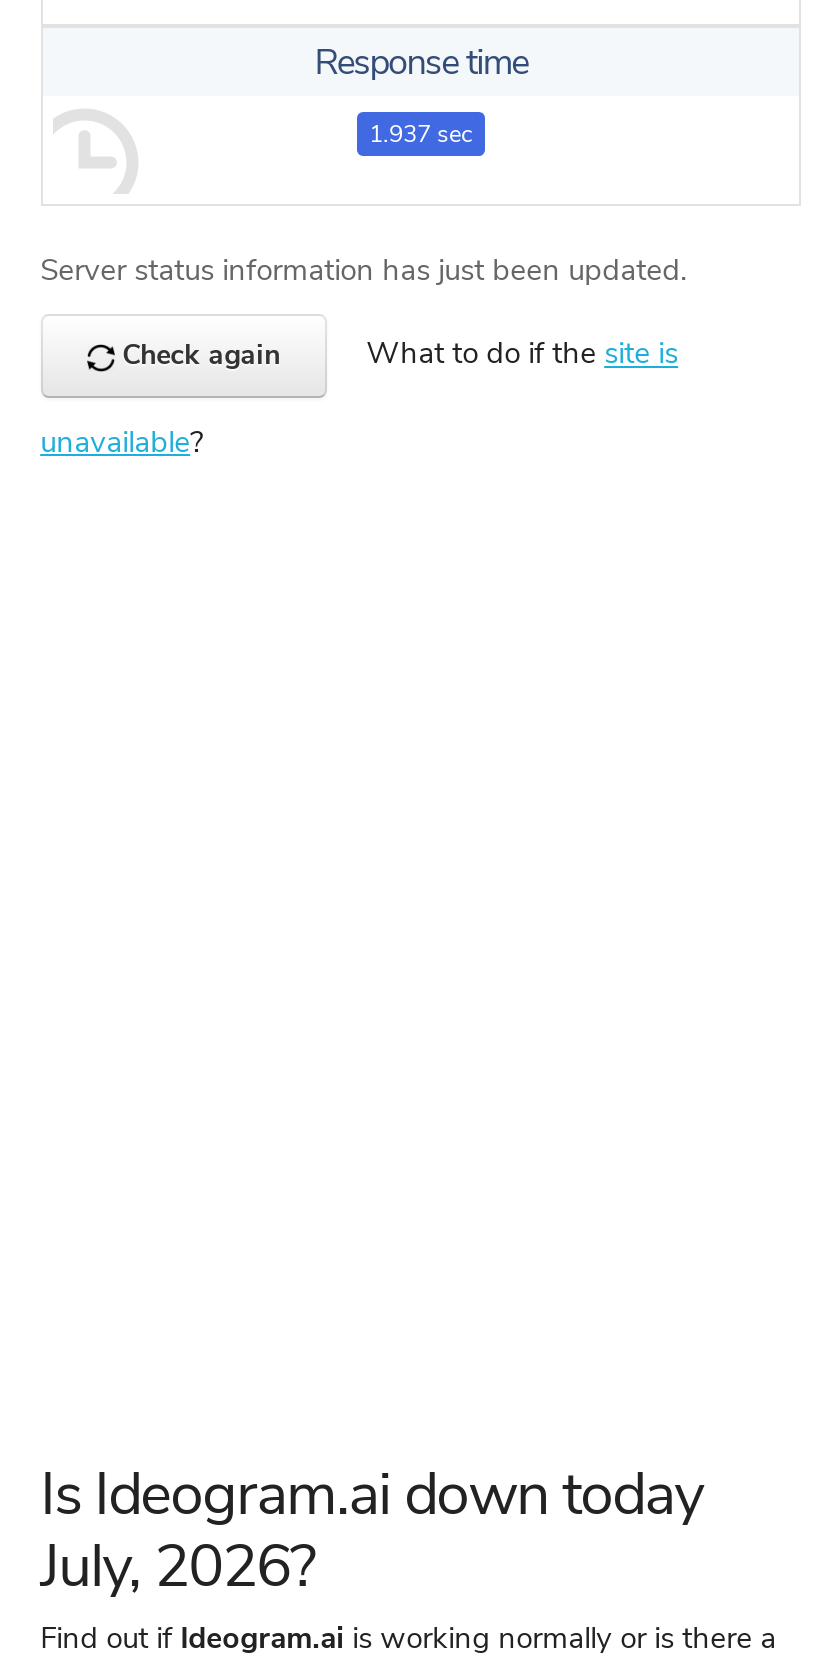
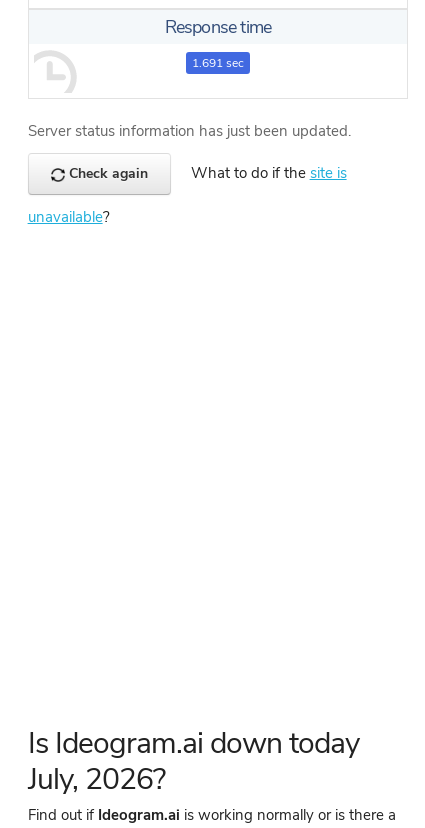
- 1.937 sec
+ 1.691 sec
